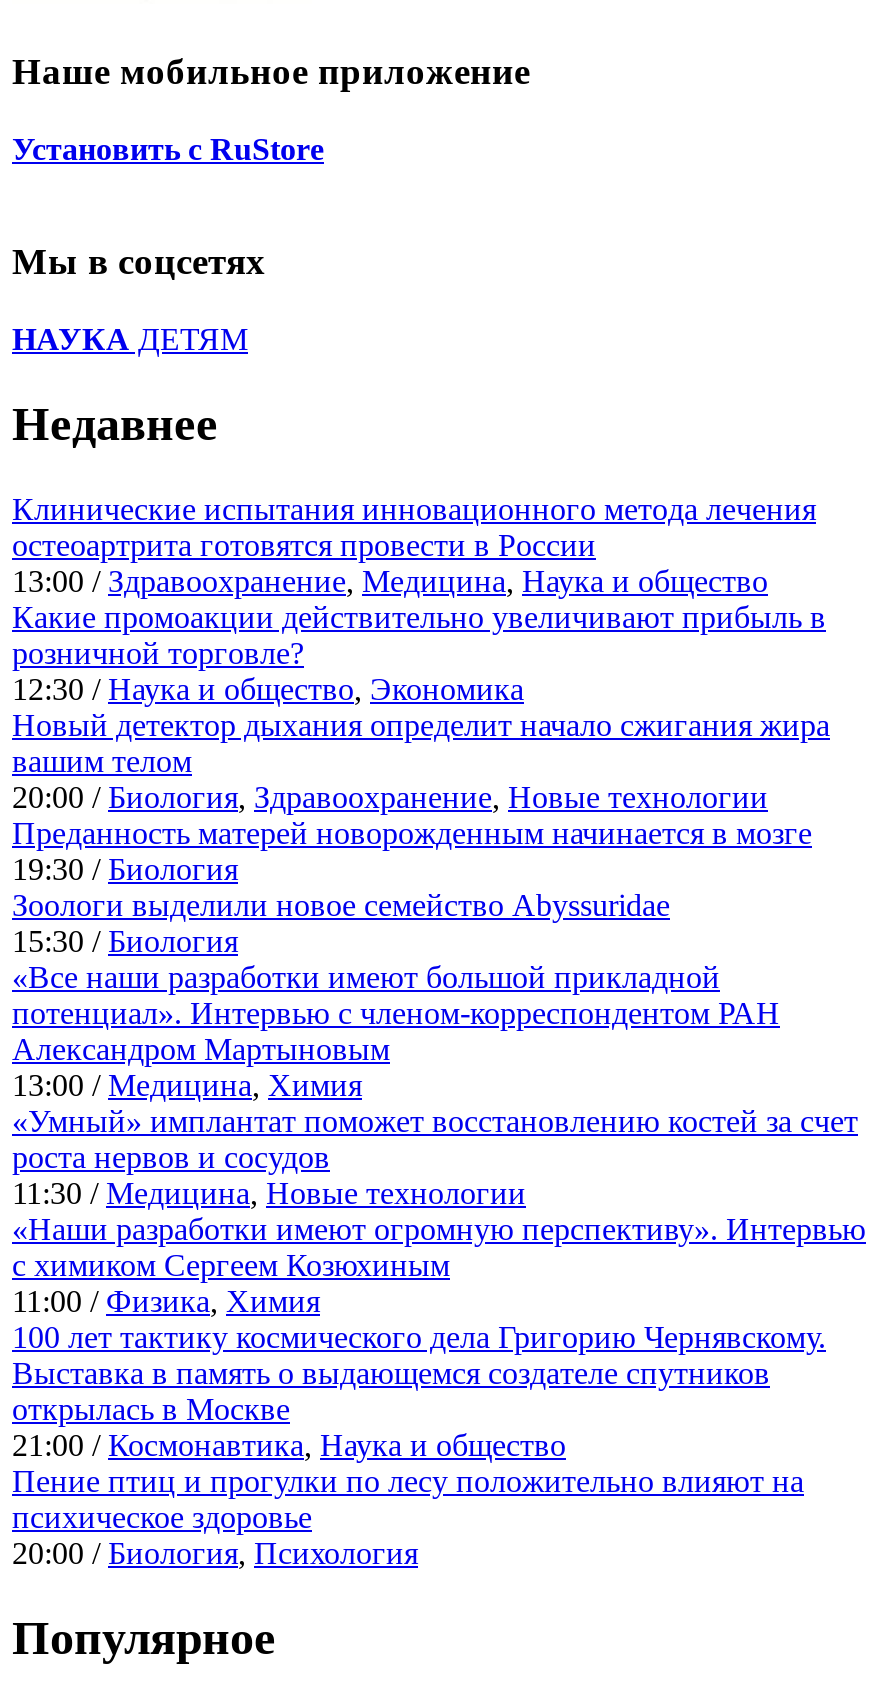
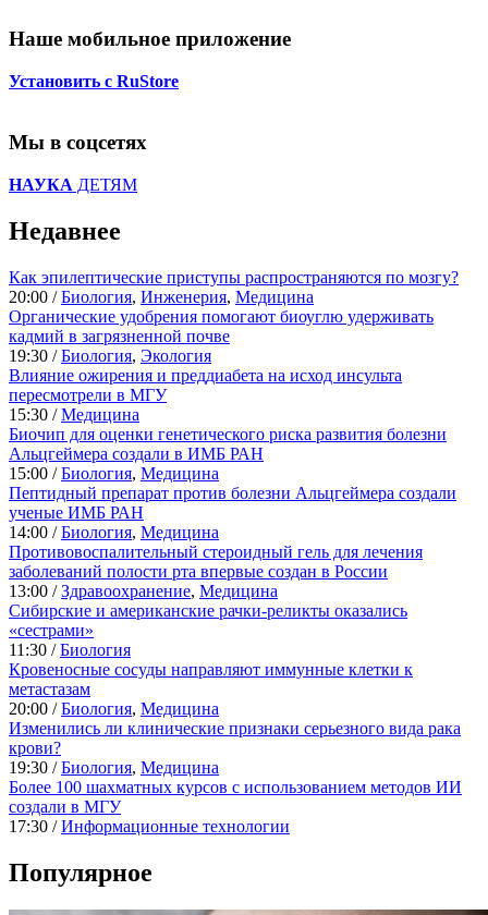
- Клинические испытания инновационного метода лечения
- остеоартрита готовятся провести в России
- 13:00 /Здравоохранение, Медицина, Наука и общество
- Какие промоакции действительно увеличивают прибыль в
- розничной торговле?
- 12:30 / Наука и общество, Экономика
- Новый детектор дыхания определит начало сжигания жира
- вашим телом
- 20:00 / Биология, Здравоохранение, Новые технологии
- Преданность матерей новорожденным начинается в мозге
- 19:30 / Биология
- Зоологи выделили новое семейство Abyssuridae
- 15:30 / Биология
- «Все наши разработки имеют большой прикладной
- потенциал». Интервью с членом-корреспондентом РАН
- Александром Мартыновым
- 13:00 / Медицина, Химия
- «Умный» имплантат поможет восстановлению костей за счет
- роста нервов и сосудов
- 11:30 / Медицина, Новые технологии
- «Наши разработки имеют огромную перспективу». Интервью
- с химиком Сергеем Козюхиным
- 11:00 / Физика, Химия
- 100 лет тактику космического дела Григорию Чернявскому.
- Выставка в память о выдающемся создателе спутников
- открылась в Москве
- 21:00 / Космонавтика, Наука и общество
- Пение птиц и прогулки по лесу положительно влияют на
- психическое здоровье
- 20:00 / Биология, Психология
+ Как эпилептические приступы распространяются по мозгу?
+ 20:00 / Биология, Инженерия, Медицина
+ Органические удобрения помогают биоуглю удерживать
+ кадмий в загрязненной почве
+ 19:30 / Биология, Экология
+ Влияние ожирения и преддиабета на исход инсульта
+ пересмотрели в МГУ
+ 15:30 / Медицина
+ Биочип для оценки генетического риска развития болезни
+ Альцгеймера создали в ИМБ РАН
+ 15:00 / Биология, Медицина
+ Пептидный препарат против болезни Альцгеймера создали
+ ученые ИМБ РАН
+ 14:00 / Биология, Медицина
+ Противовоспалительный стероидный гель для лечения
+ заболеваний полости рта впервые создан в России
+ 13:00 / Здравоохранение, Медицина
+ Сибирские и американские рачки-реликты оказались
+ «сестрами»
+ 11:30 / Биология
+ Кровеносные сосуды направляют иммунные клетки к
+ метастазам
+ 20:00 / Биология, Медицина
+ Изменились ли клинические признаки серьезного вида рака
+ крови?
+ 19:30 / Биология, Медицина
+ Более 100 шахматных курсов с использованием методов ИИ
+ создали в МГУ
+ 17:30 / Информационные технологии
